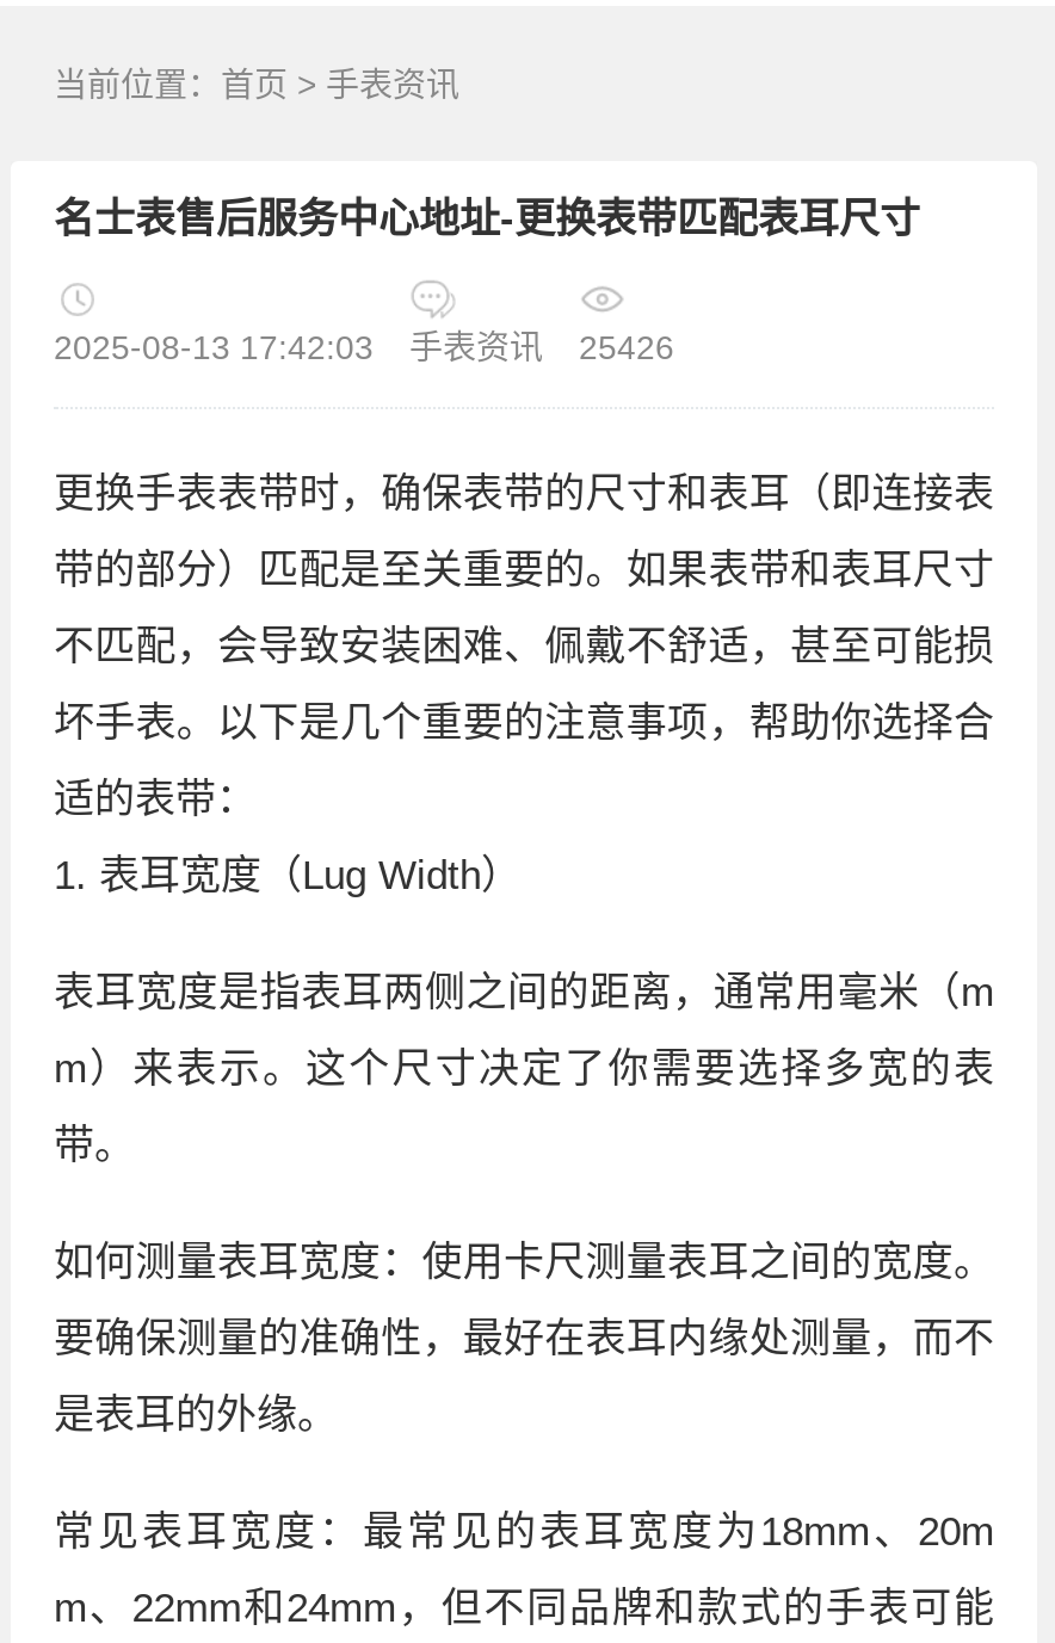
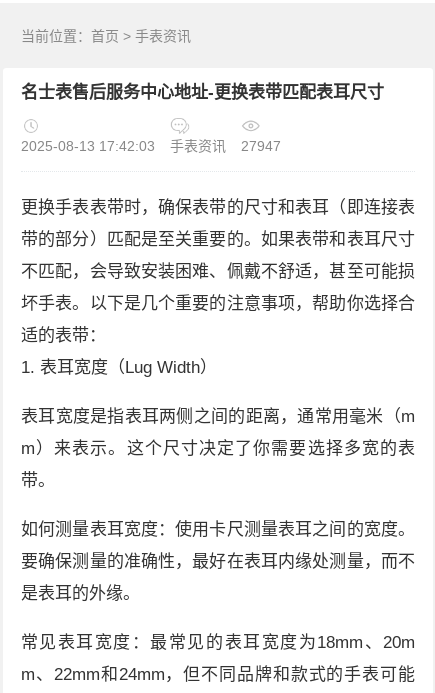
- 2025-08-13 17:42:03 手表资讯 25426
+ 2025-08-13 17:42:03 手表资讯 27947
